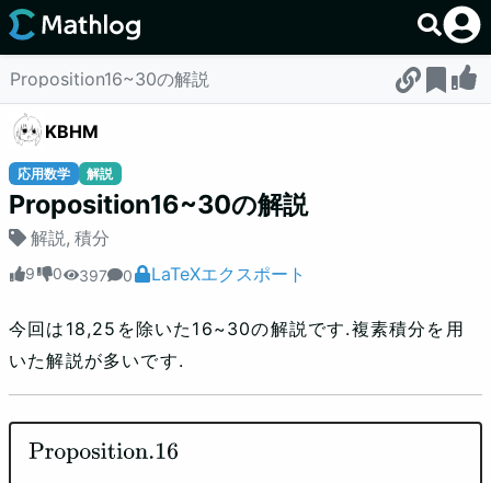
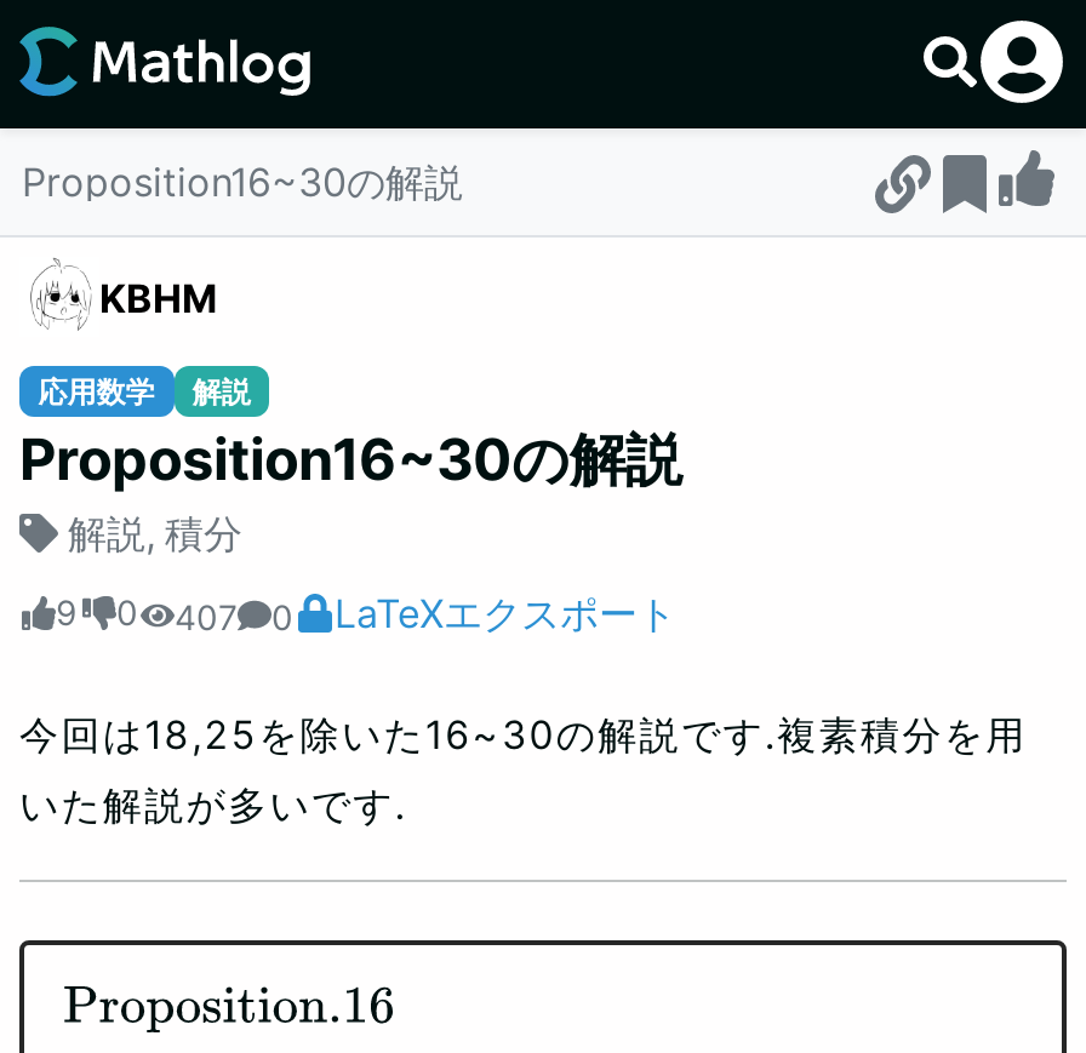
- 397
+ 407
